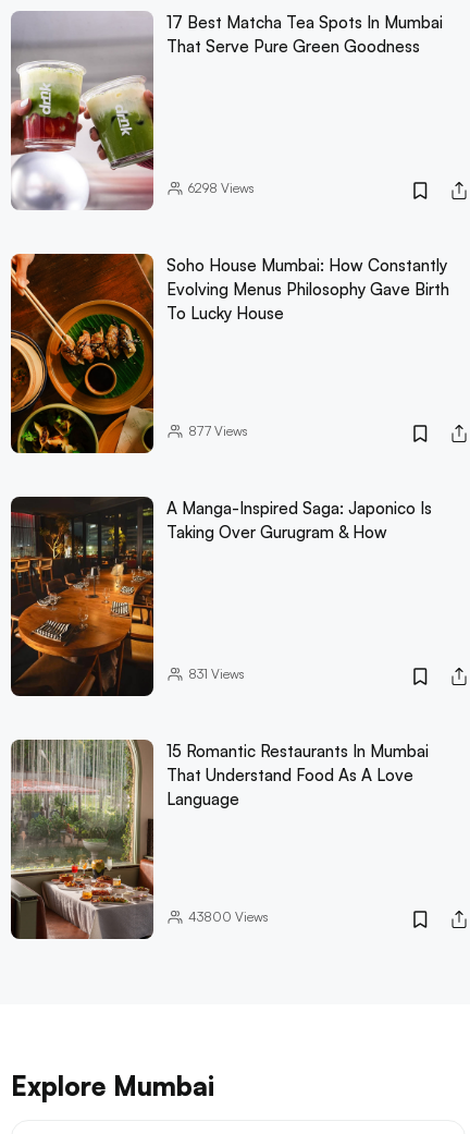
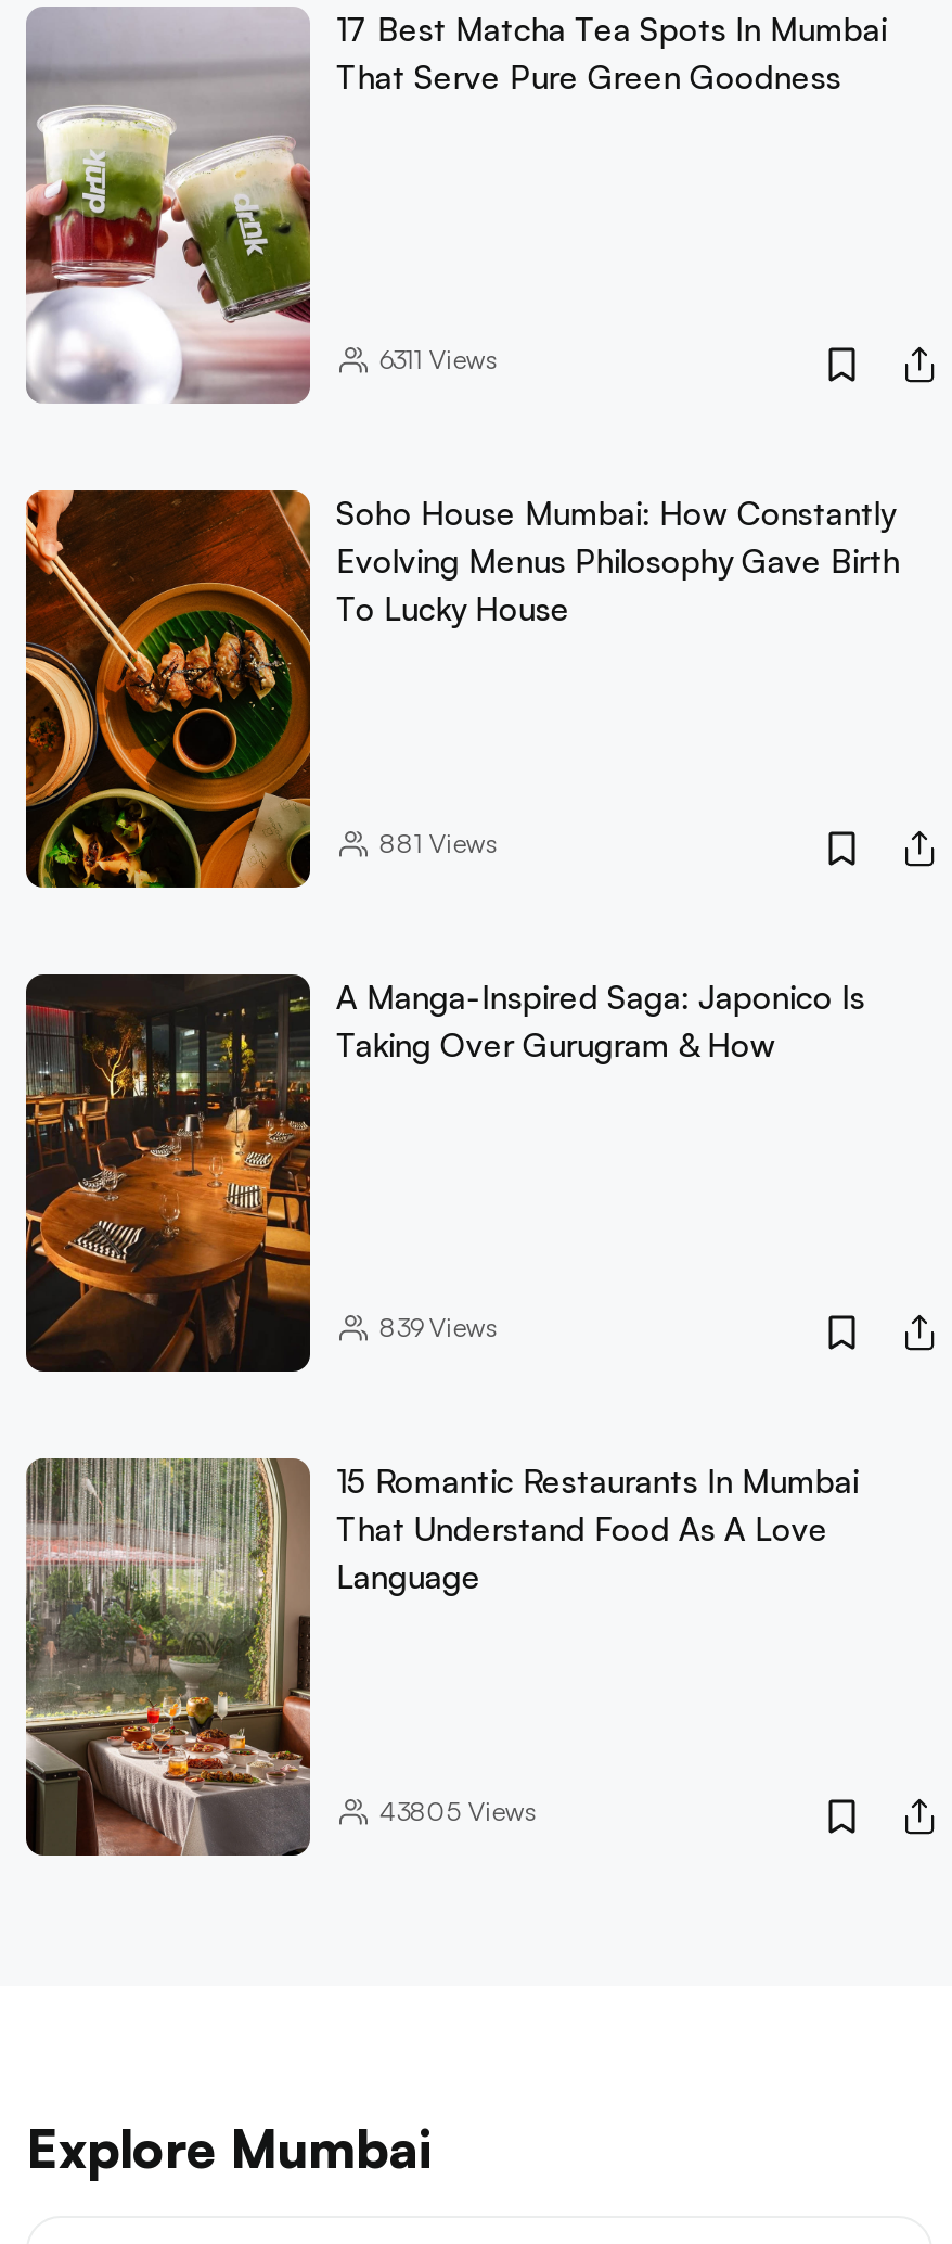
- 6298 Views
+ 6311 Views

- 877 Views
+ 881 Views

- 831Views
+ 839Views

- 43800 Views
+ 43805 Views
